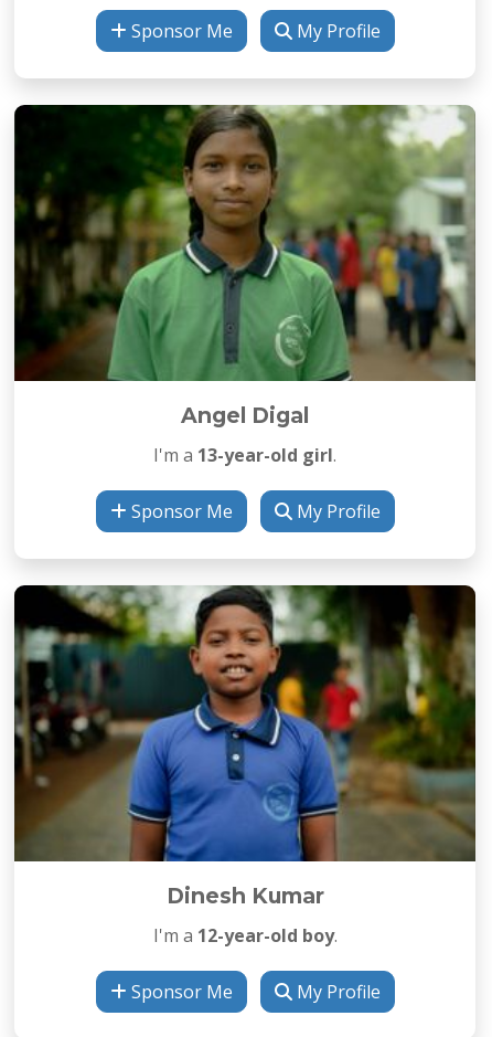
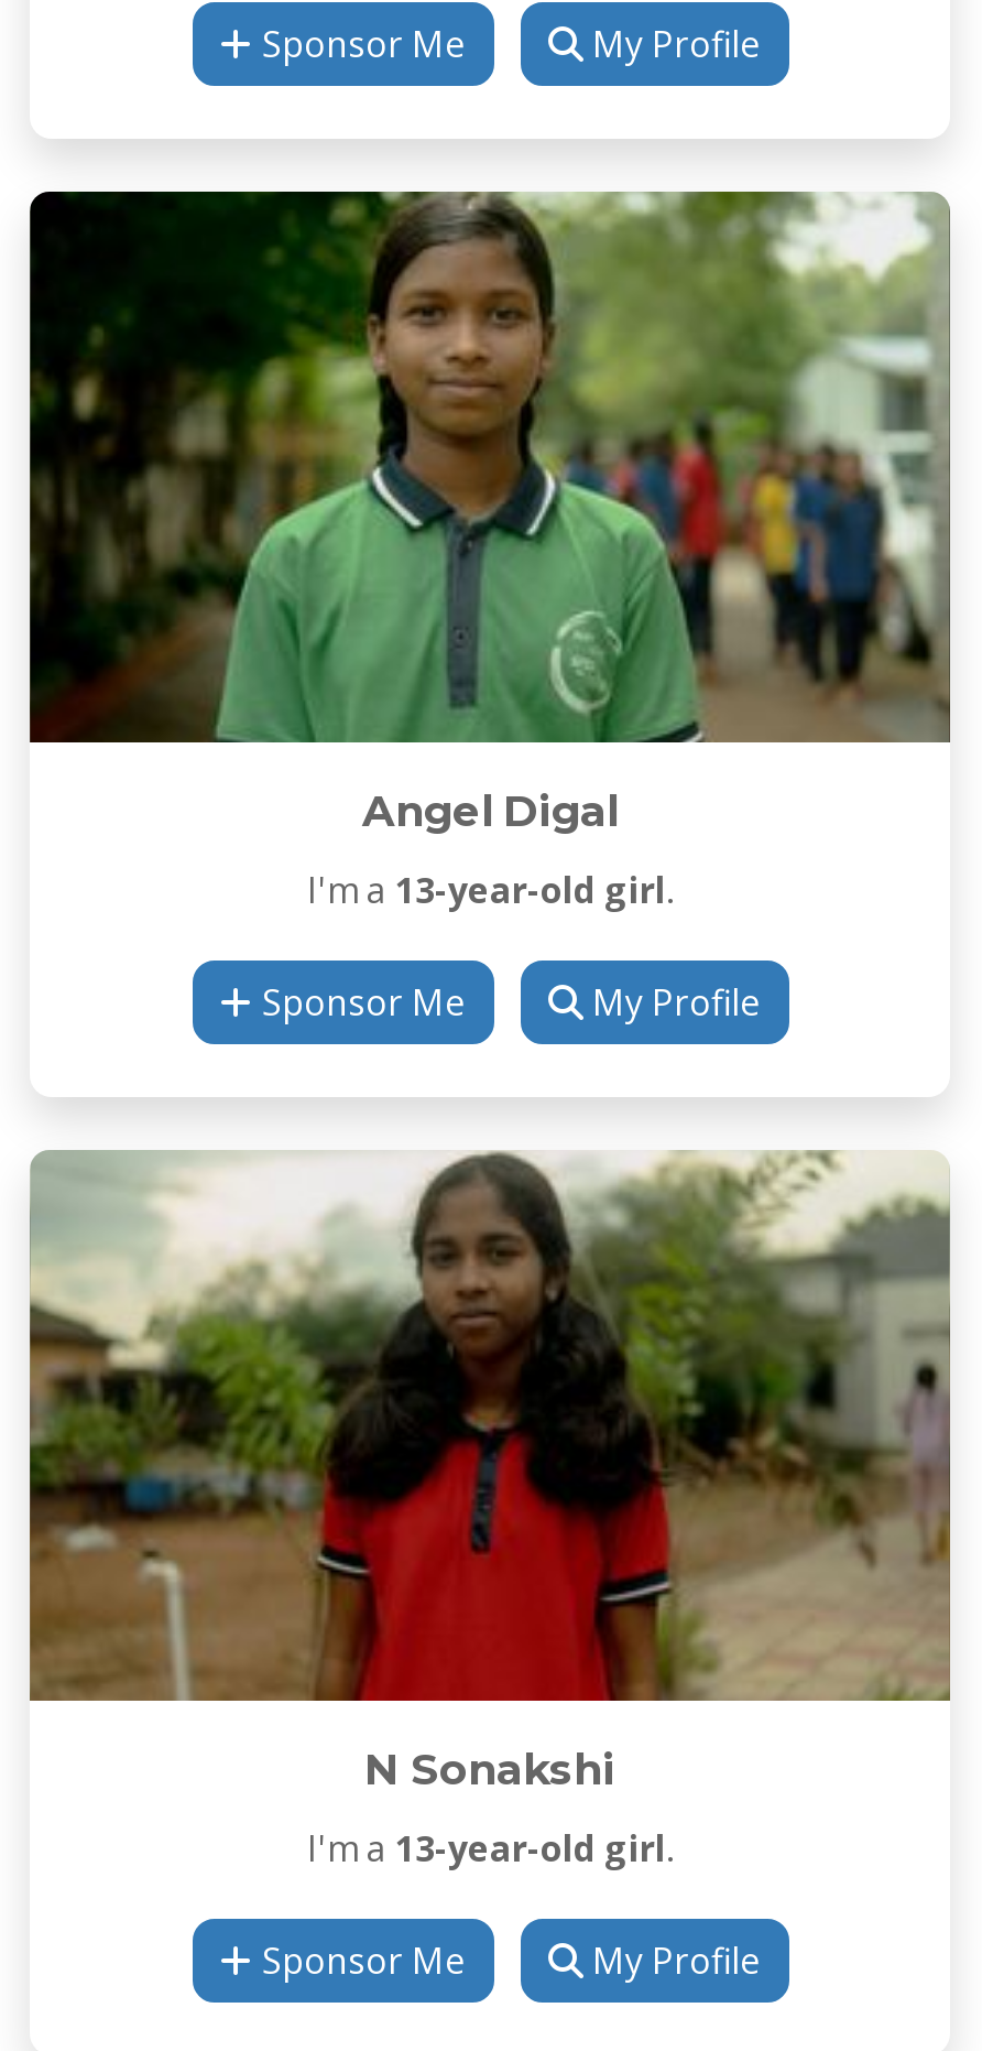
- [image]
- Dinesh Kumar
+ [image]
+ N Sonakshi

- I'm a 12-year-old boy.
+ I'm a 13-year-old girl.
